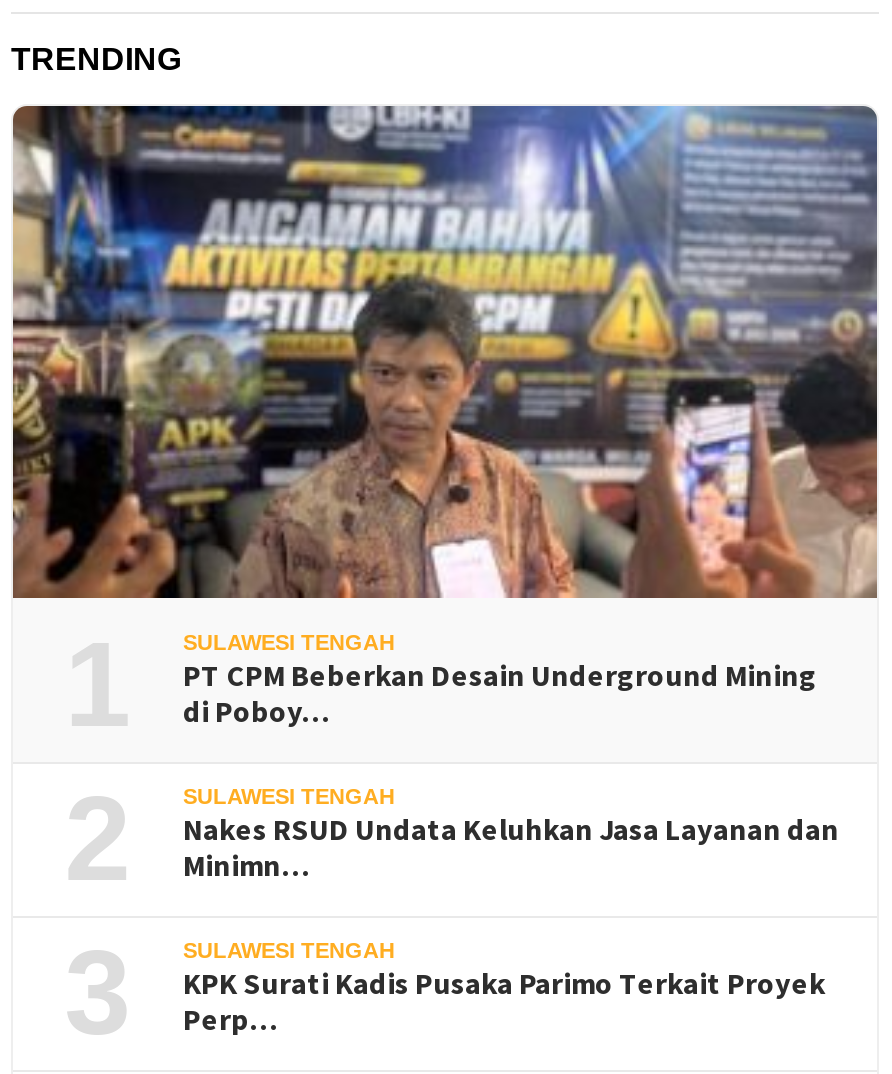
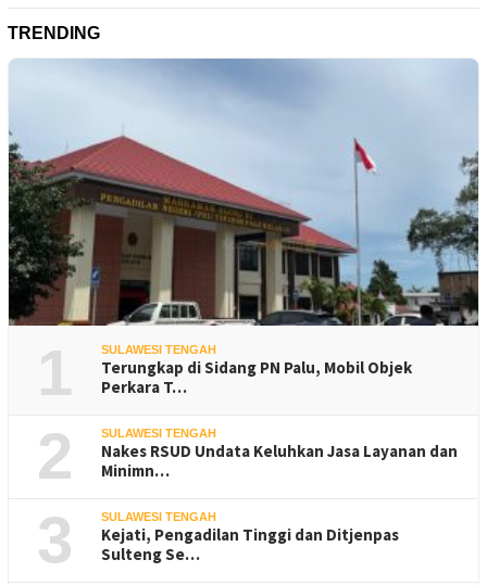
- [image]
- PT CPM Beberkan Desain Underground Mining
- di Poboy…
+ [image]
+ Terungkap di Sidang PN Palu, Mobil Objek
+ Perkara T…

- KPK Surati Kadis Pusaka Parimo Terkait Proyek
- Perp…
+ Kejati, Pengadilan Tinggi dan Ditjenpas
+ Sulteng Se…
